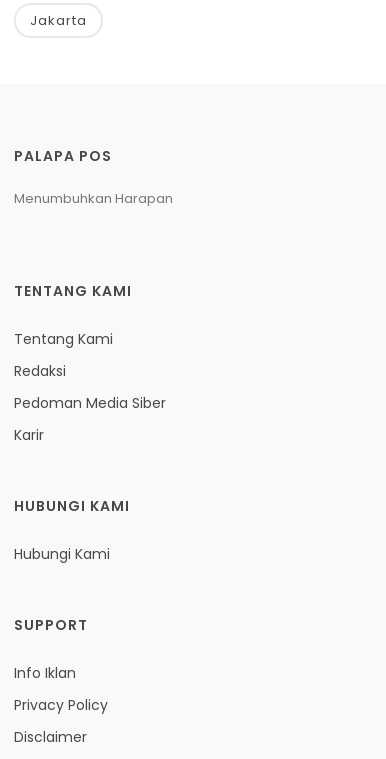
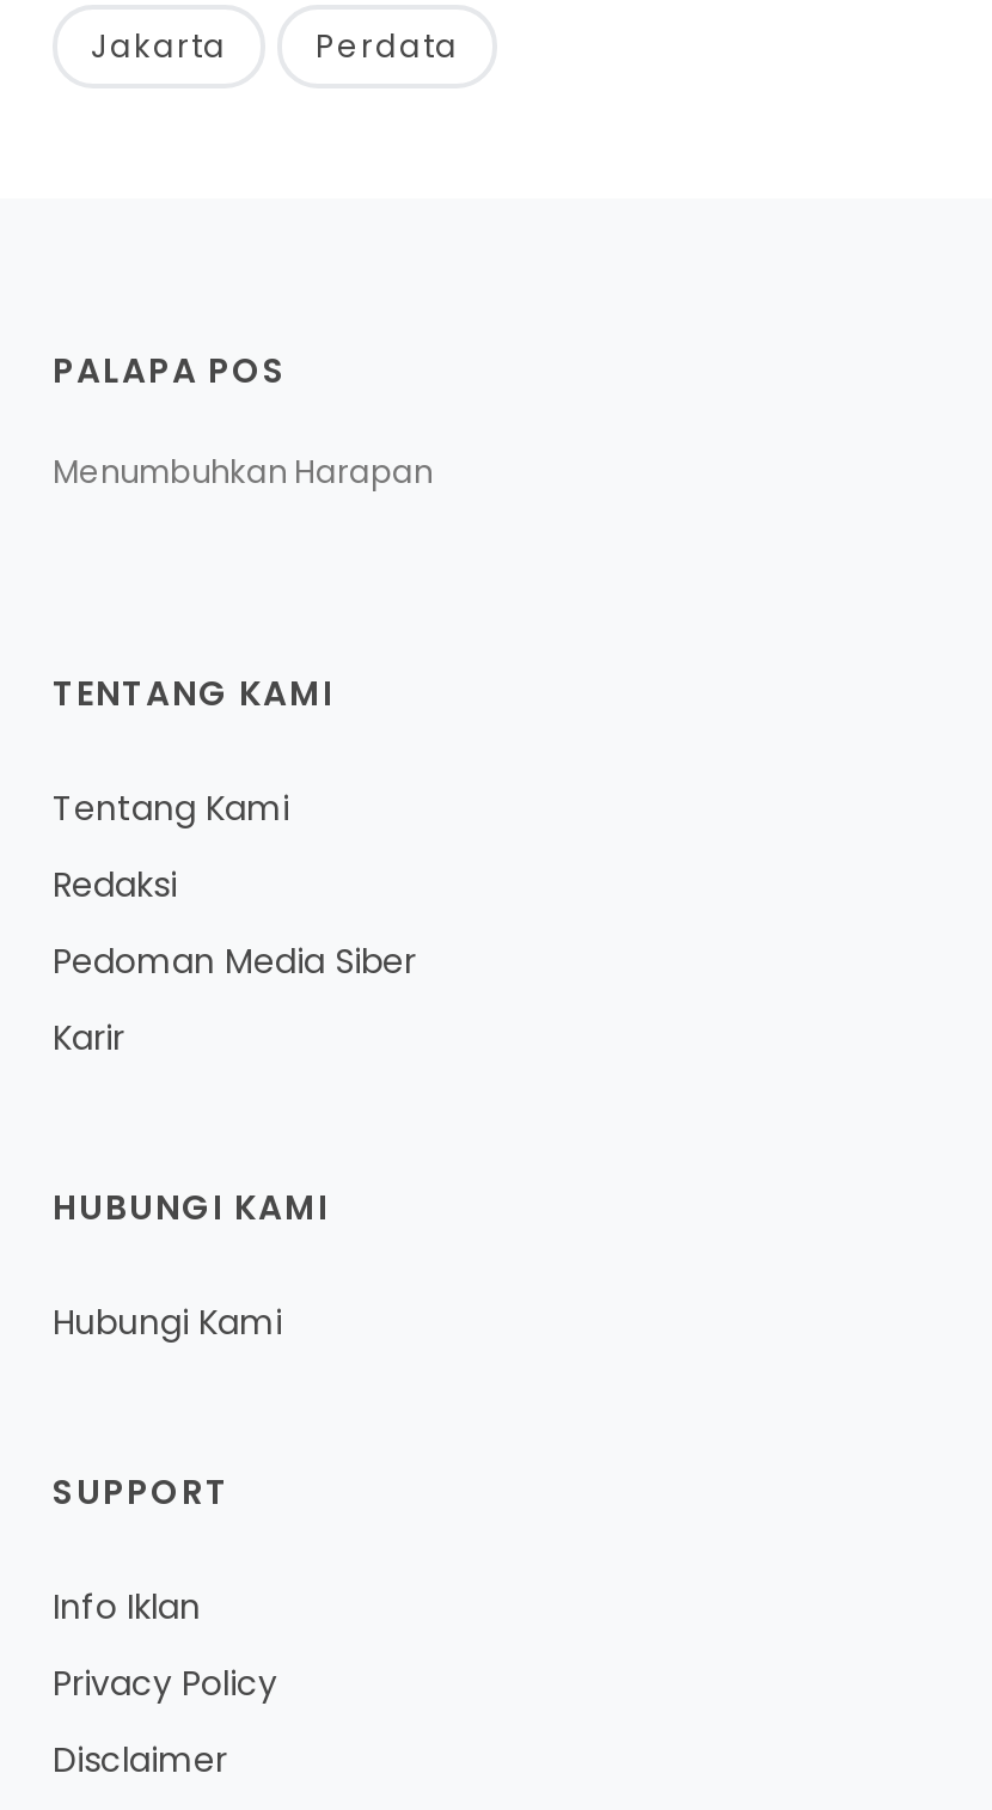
+ Perdata
